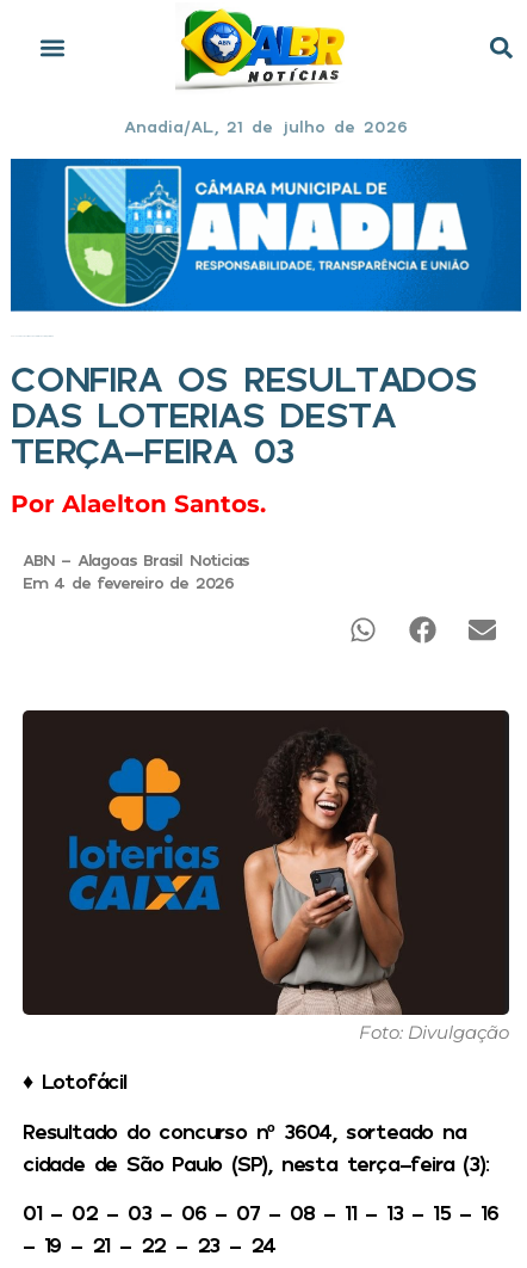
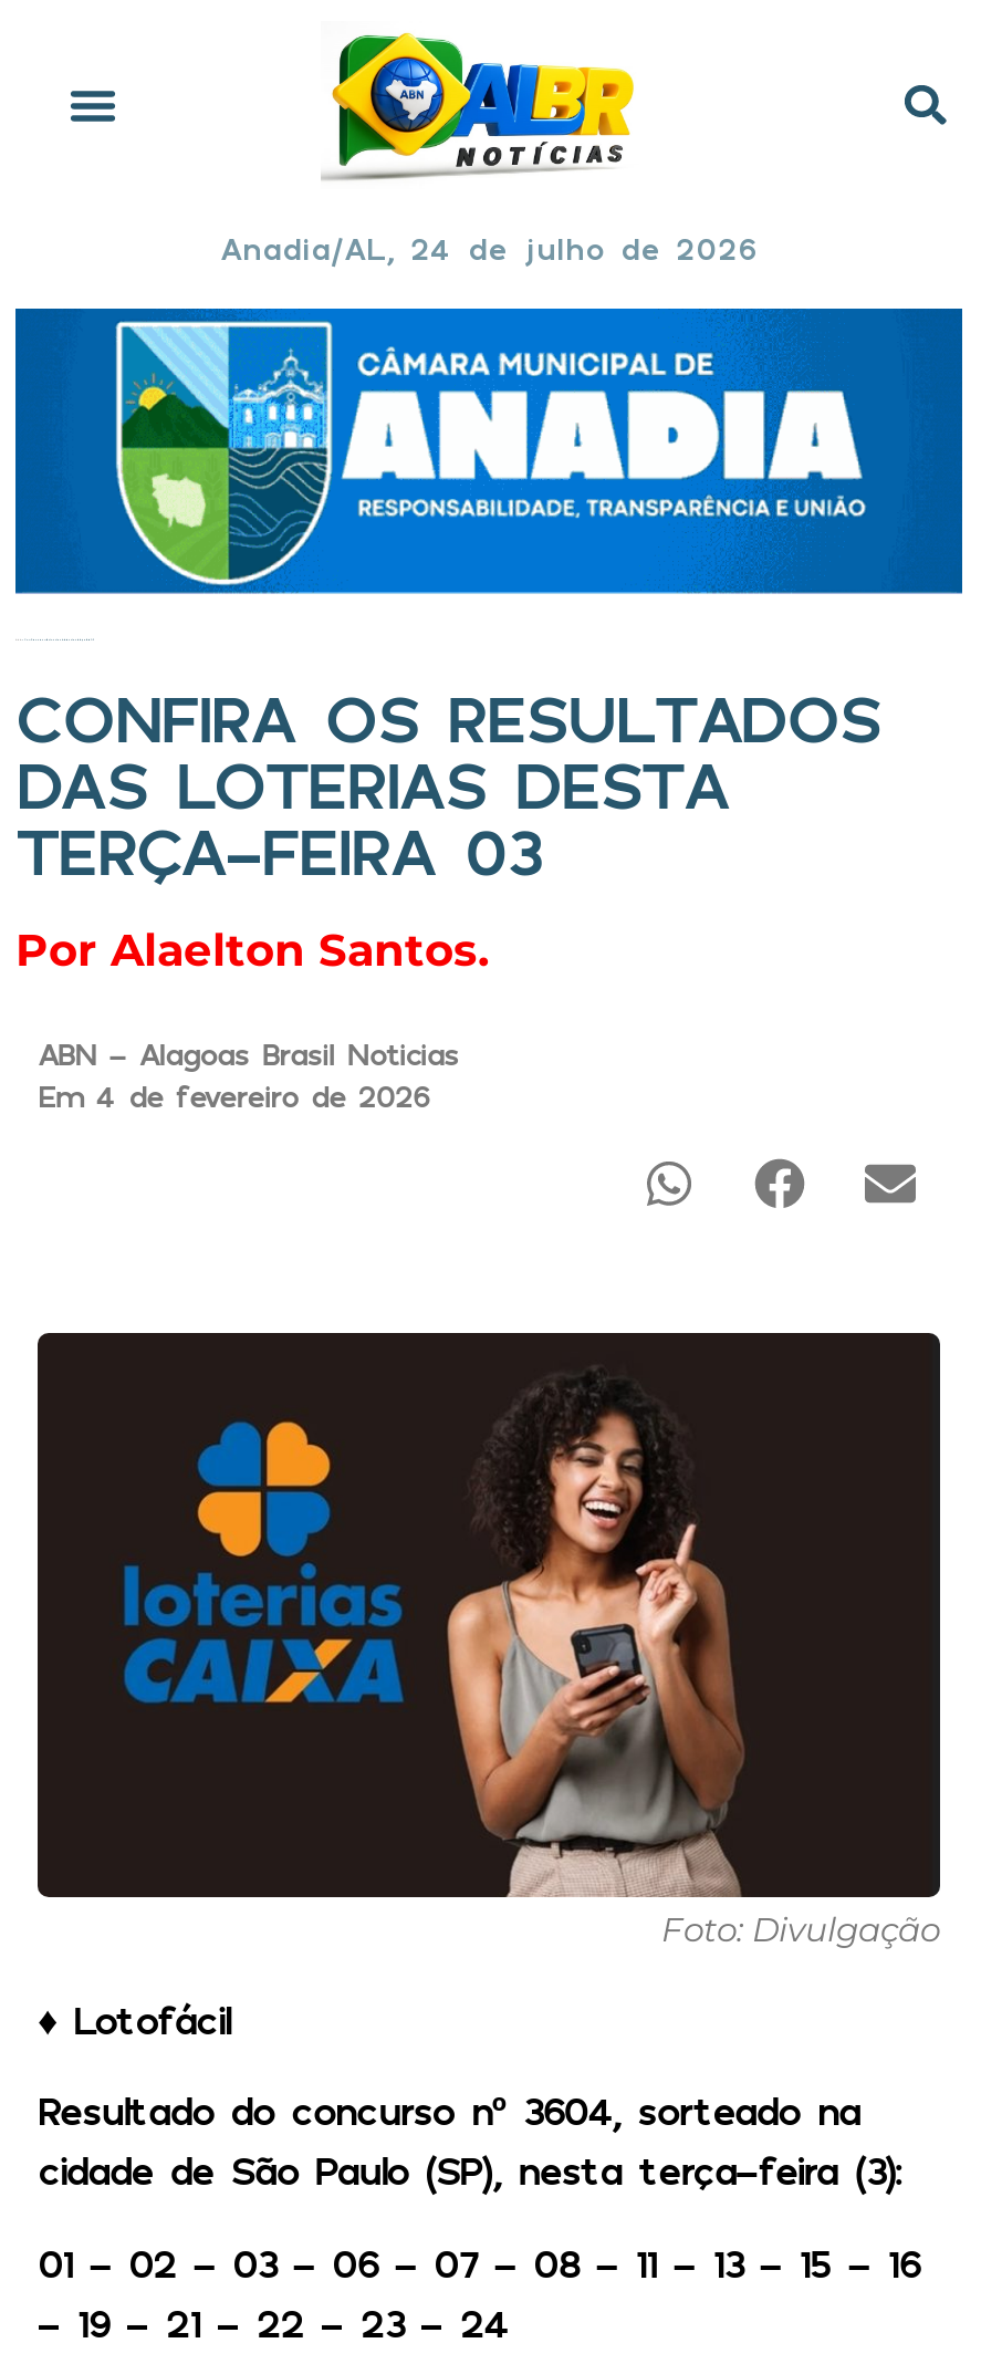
- Anadia/AL, 21 de julho de 2026
+ Anadia/AL, 24 de julho de 2026
